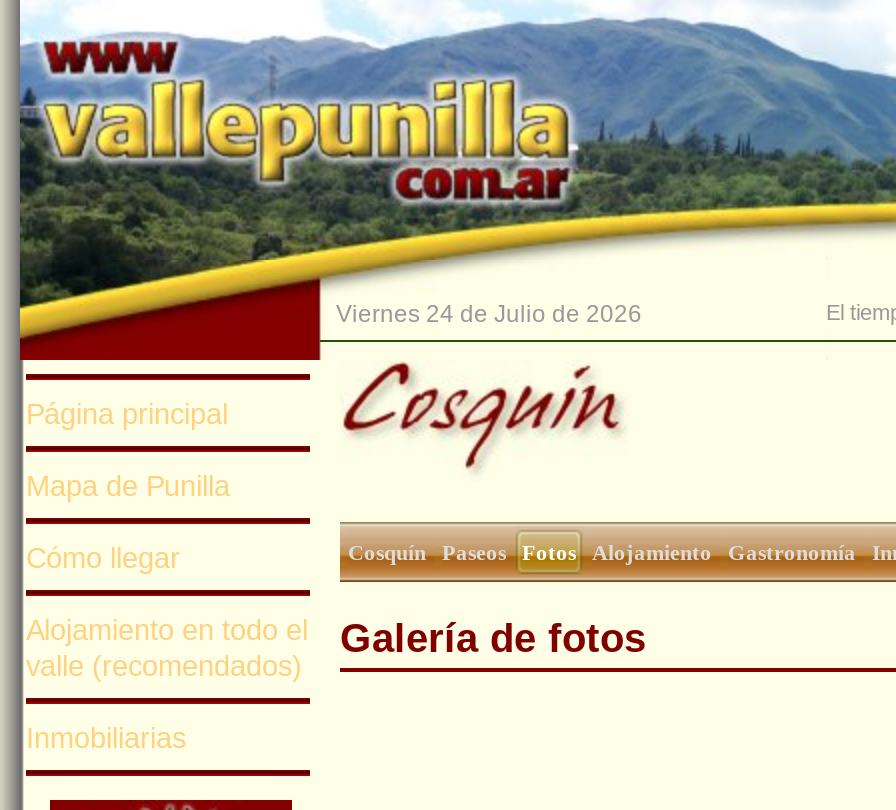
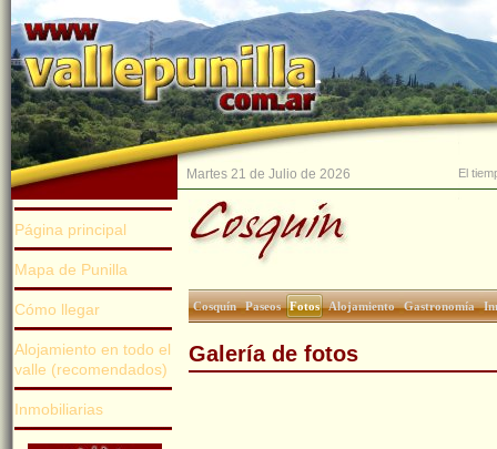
- Viernes 24 de Julio de 2026
+ Martes 21 de Julio de 2026
